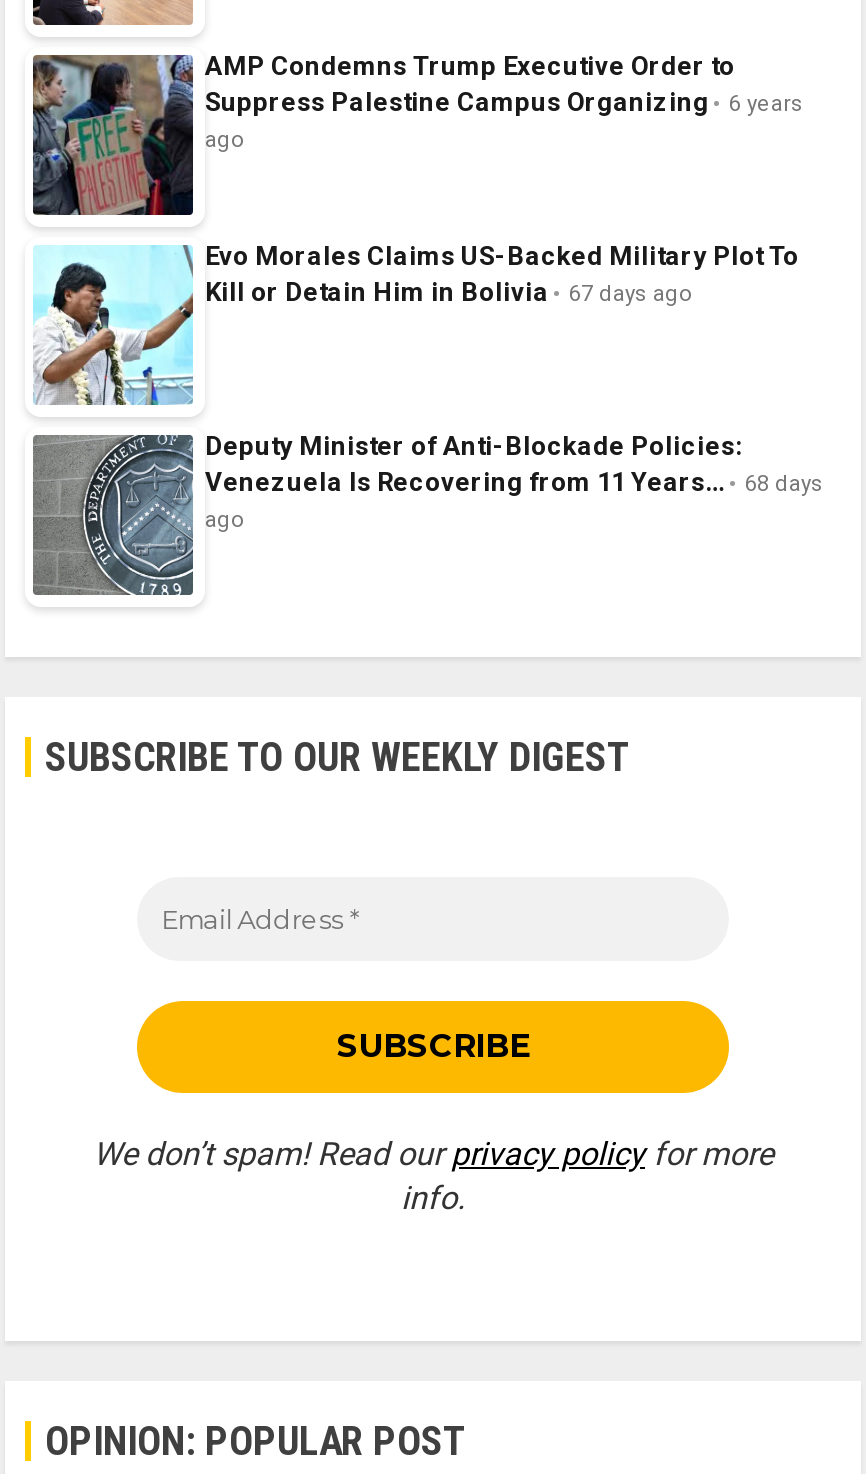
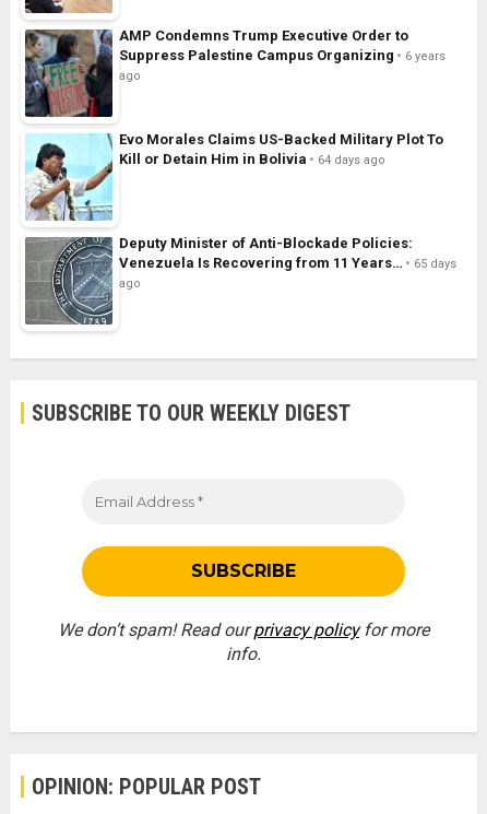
- Kill or Detain Him in Bolivia 67 days ago
+ Kill or Detain Him in Bolivia 64 days ago

- Venezuela Is Recovering from 11 Years… 68 days
+ Venezuela Is Recovering from 11 Years… 65 days
